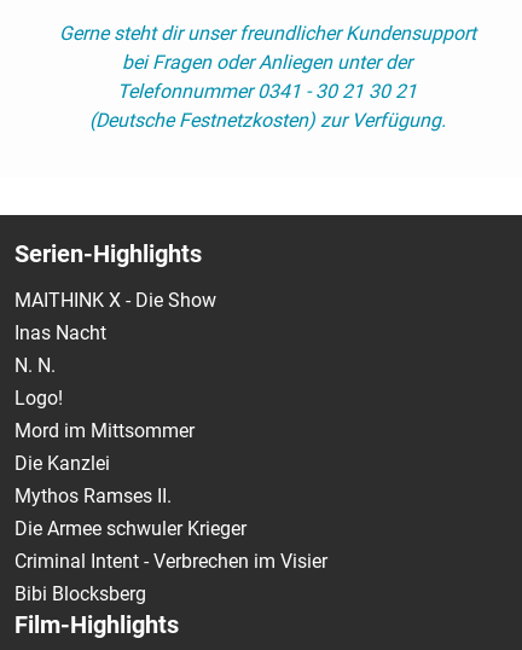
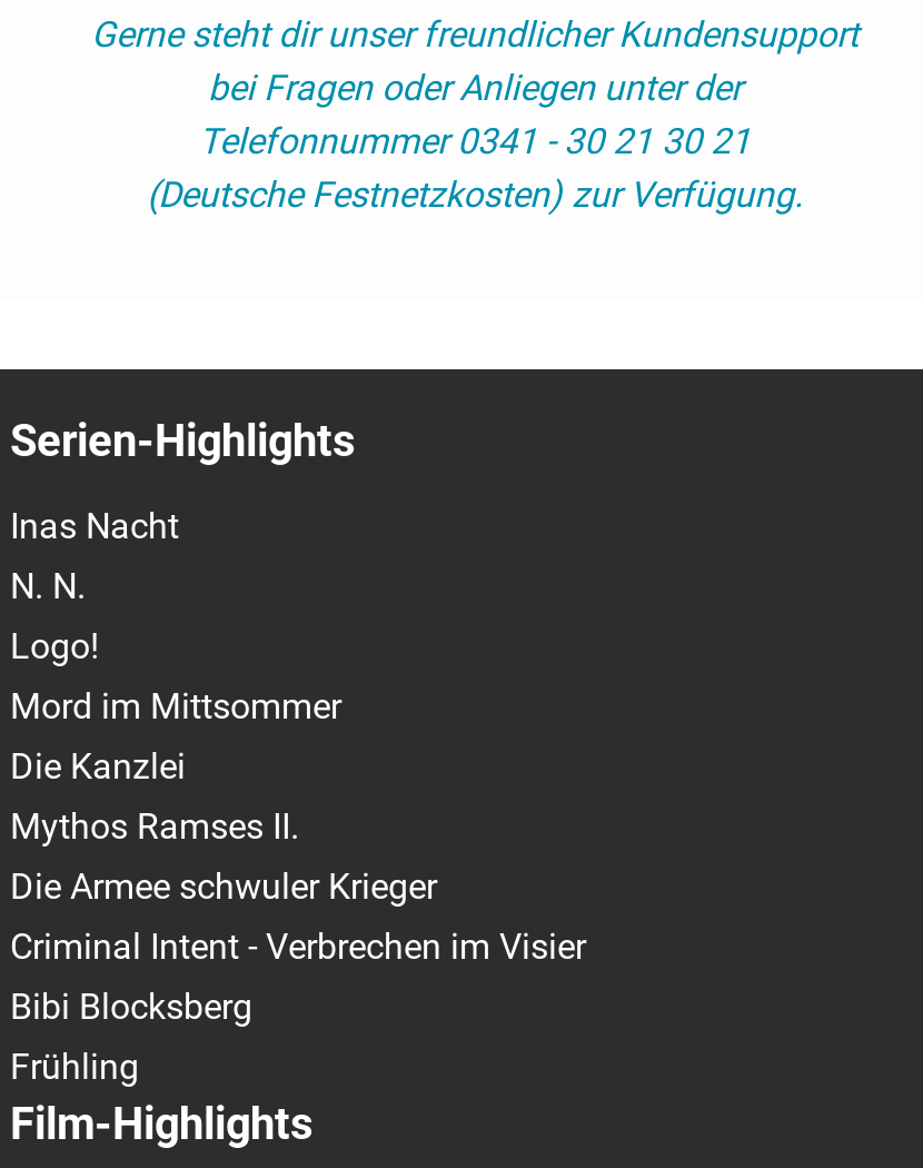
- MAITHINK X - Die Show

moved up: Inas Nacht | N. N. | Logo! | ... | Criminal Intent - Verbrechen im Visier | Bibi Blocksberg

+ Frühling
